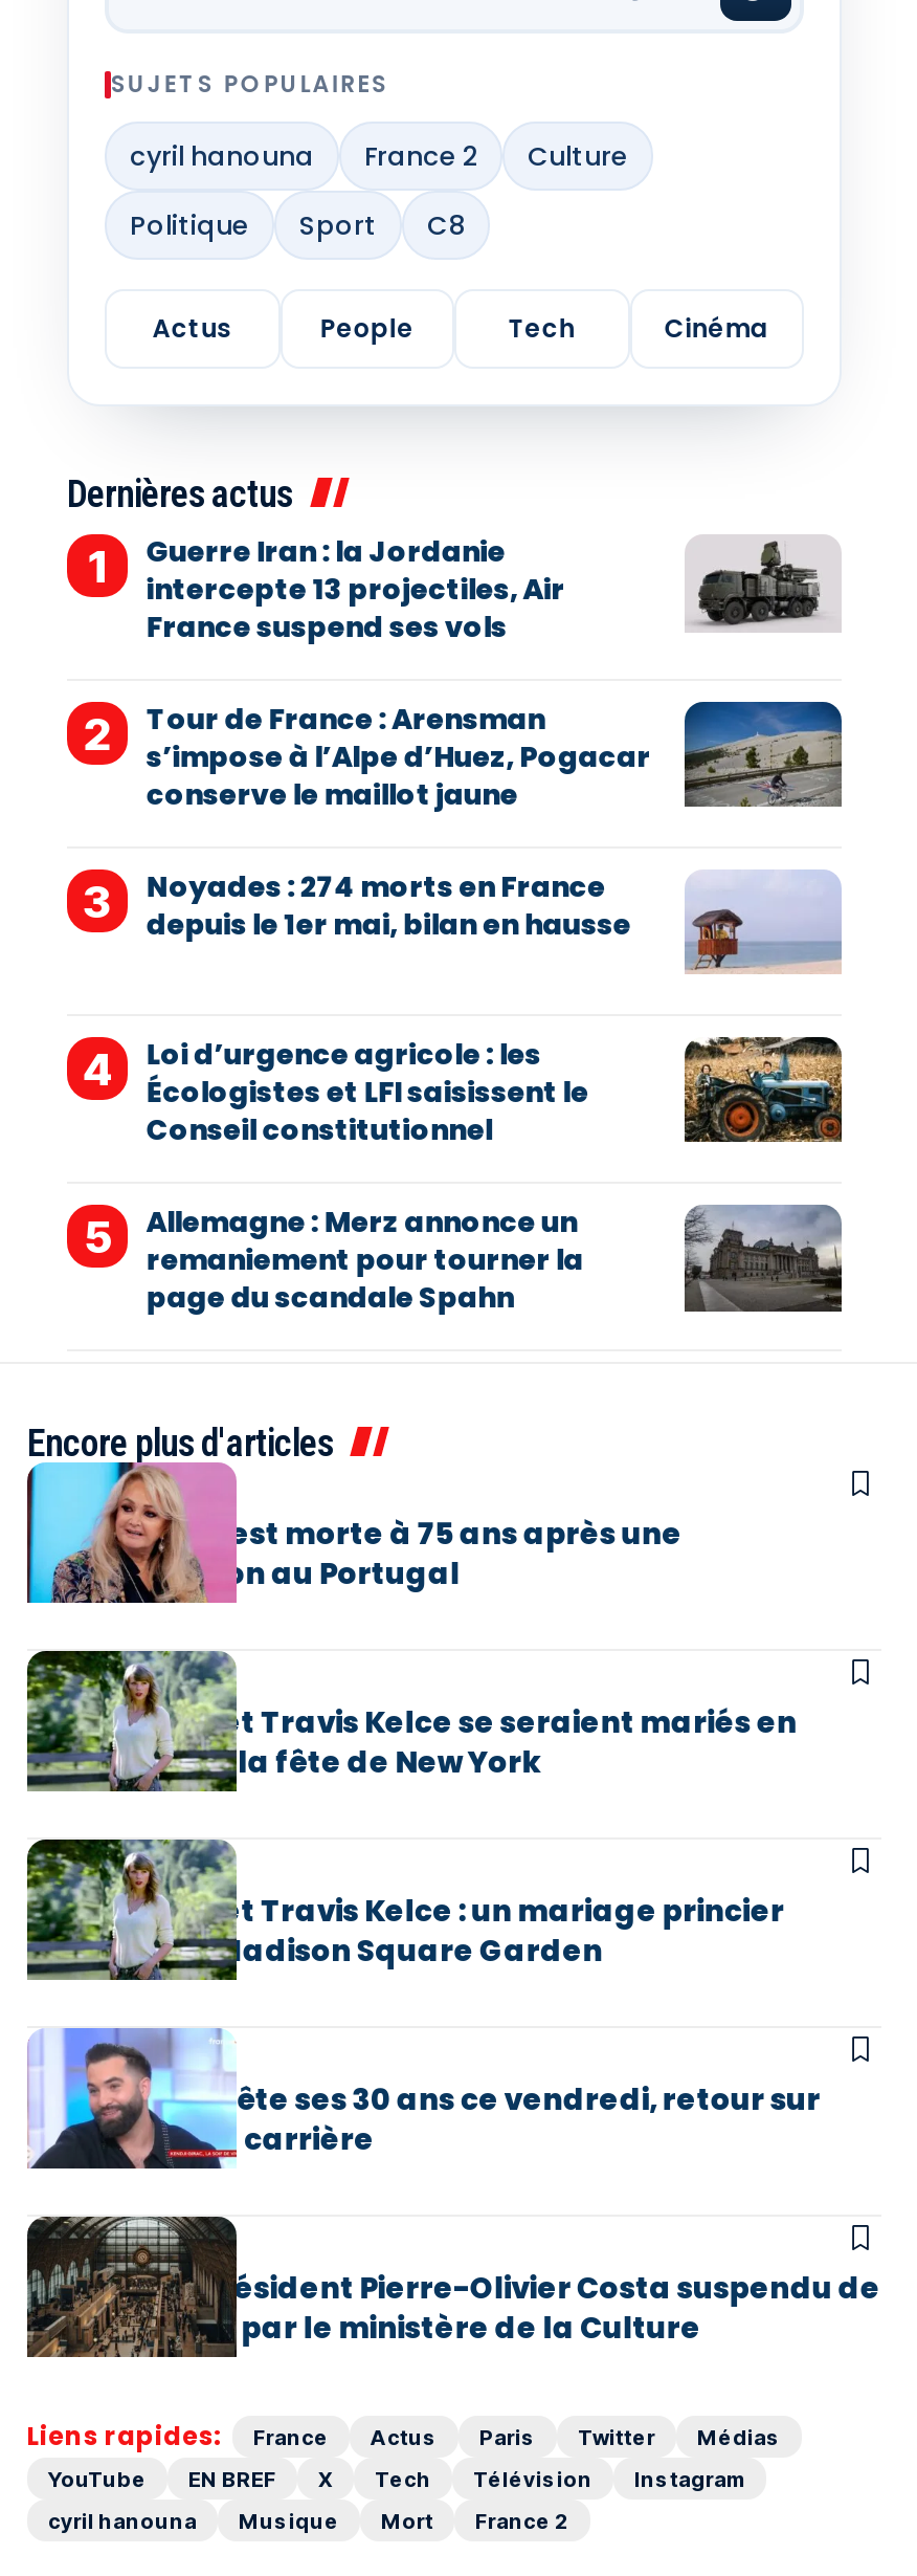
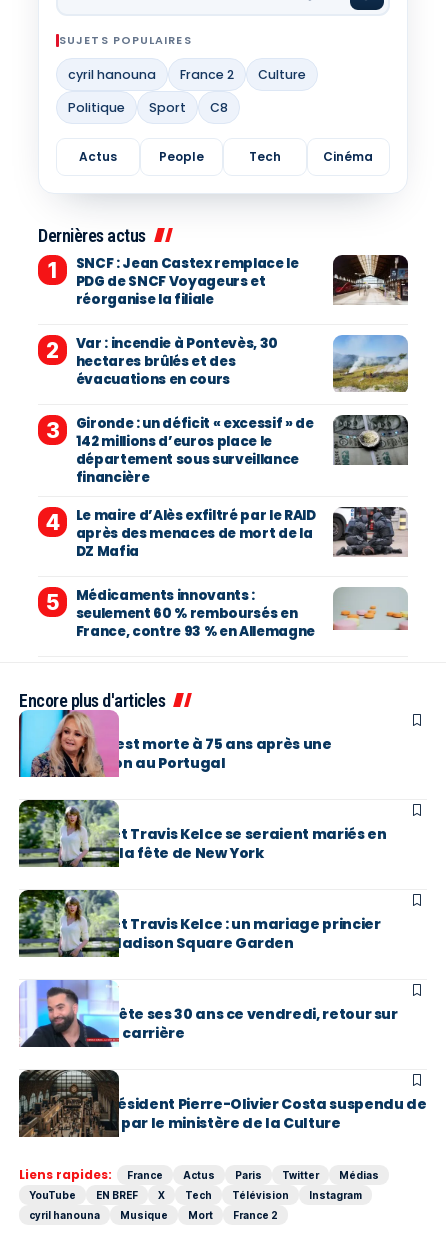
- Guerre Iran : la Jordanie
- intercepte 13 projectiles, Air
- France suspend ses vols
+ SNCF : Jean Castex remplace le
+ PDG de SNCF Voyageurs et
+ réorganise la filiale

- [image]
+ [image]

- Tour de France : Arensman
- s’impose à l’Alpe d’Huez, Pogacar
- conserve le maillot jaune
+ Var : incendie à Pontevès, 30
+ hectares brûlés et des
+ évacuations en cours

- [image]
+ [image]

- [image]
- Noyades : 274 morts en France
- depuis le 1er mai, bilan en hausse
+ [image]
+ Gironde : un déficit « excessif » de
+ 142 millions d’euros place le
+ département sous surveillance
+ financière

- Loi d’urgence agricole : les
- Écologistes et LFI saisissent le
- Conseil constitutionnel
+ Le maire d’Alès exfiltré par le RAID
+ après des menaces de mort de la
+ DZ Mafia

- [image]
+ [image]

- Allemagne : Merz annonce un
- remaniement pour tourner la
- page du scandale Spahn
+ Médicaments innovants :
+ seulement 60 % remboursés en
+ France, contre 93 % en Allemagne

- [image]
+ [image]
